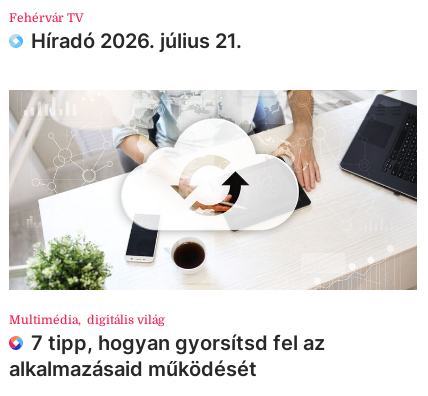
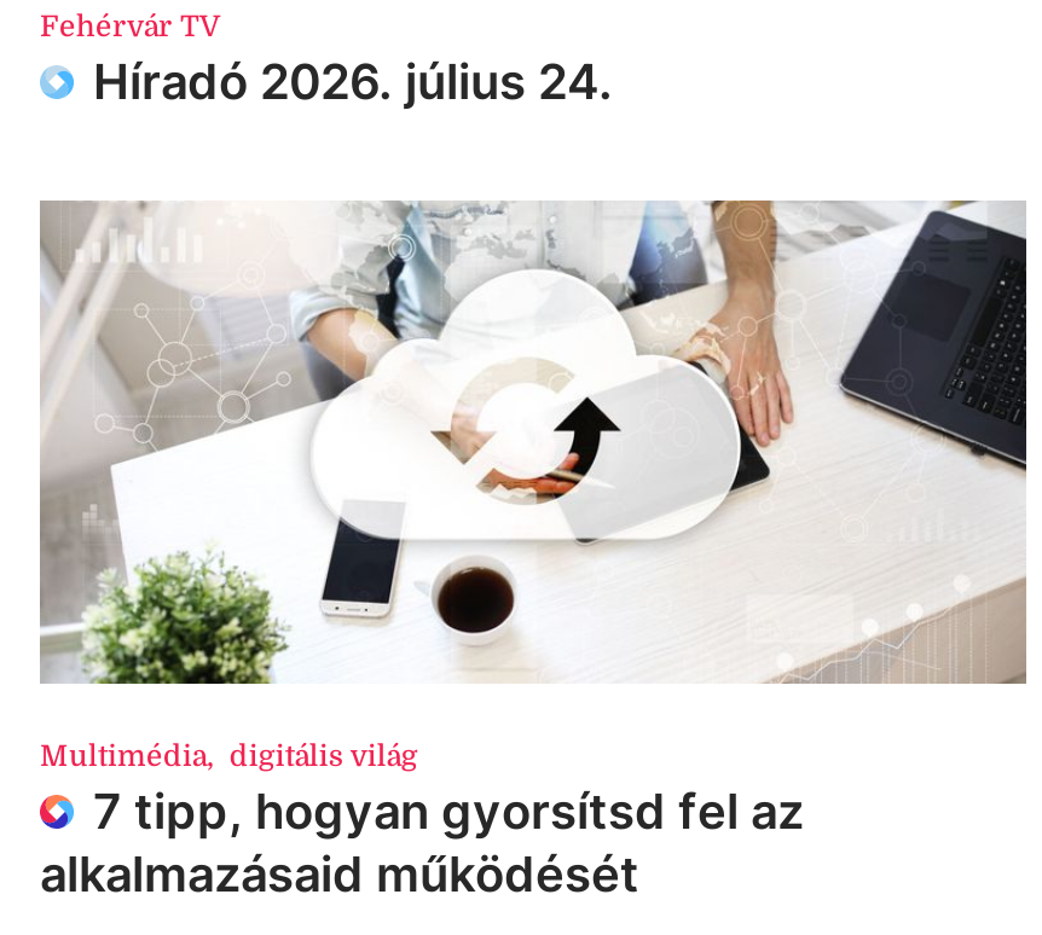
- Híradó 2026. július 21.
+ Híradó 2026. július 24.
